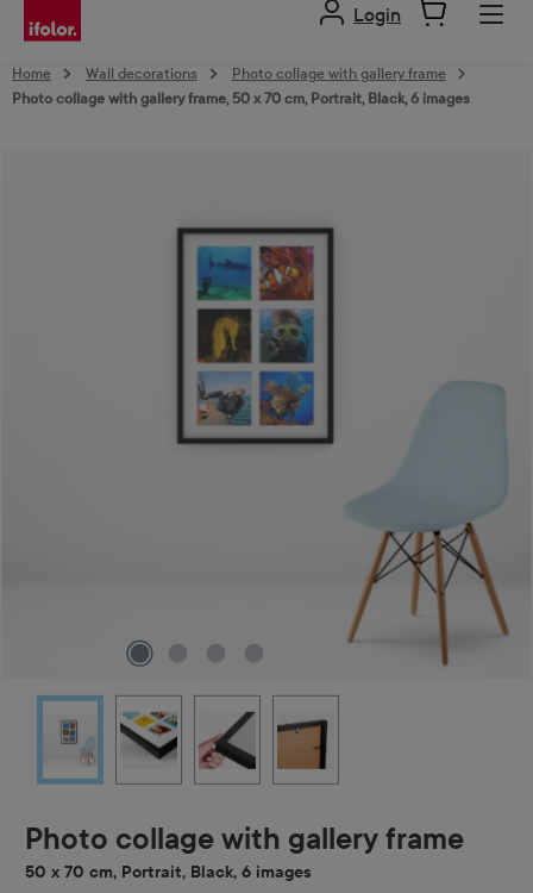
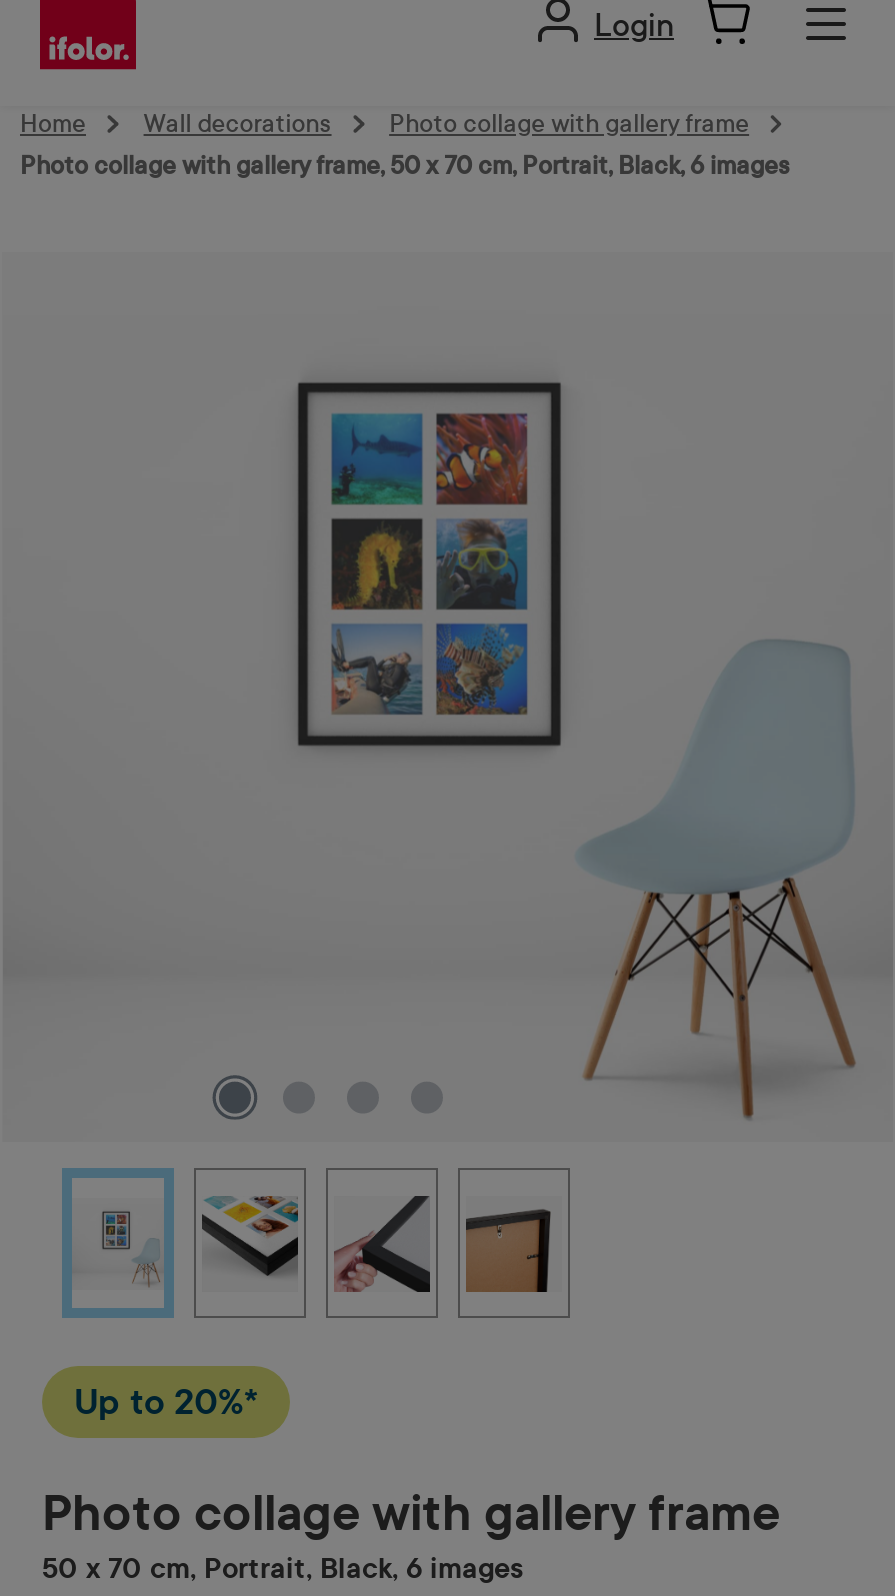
+ Up to 20%*
